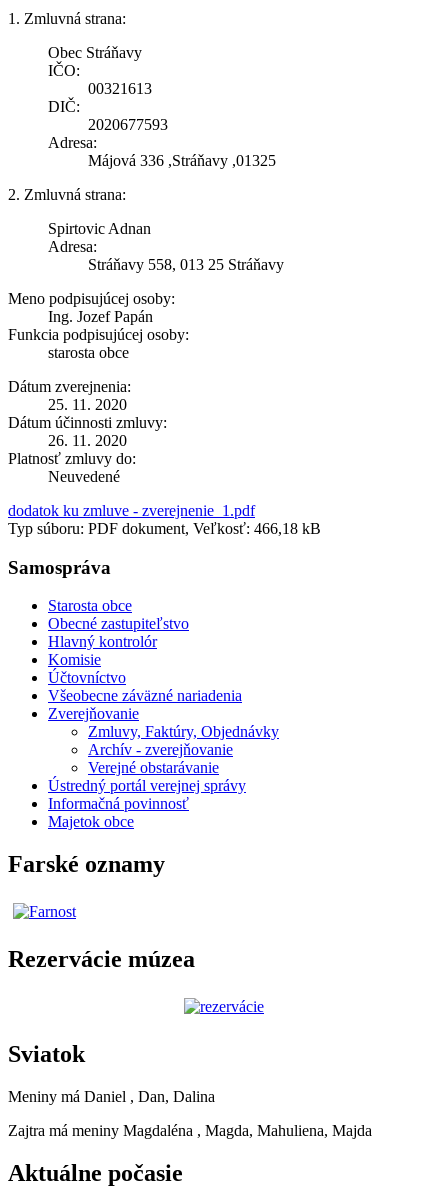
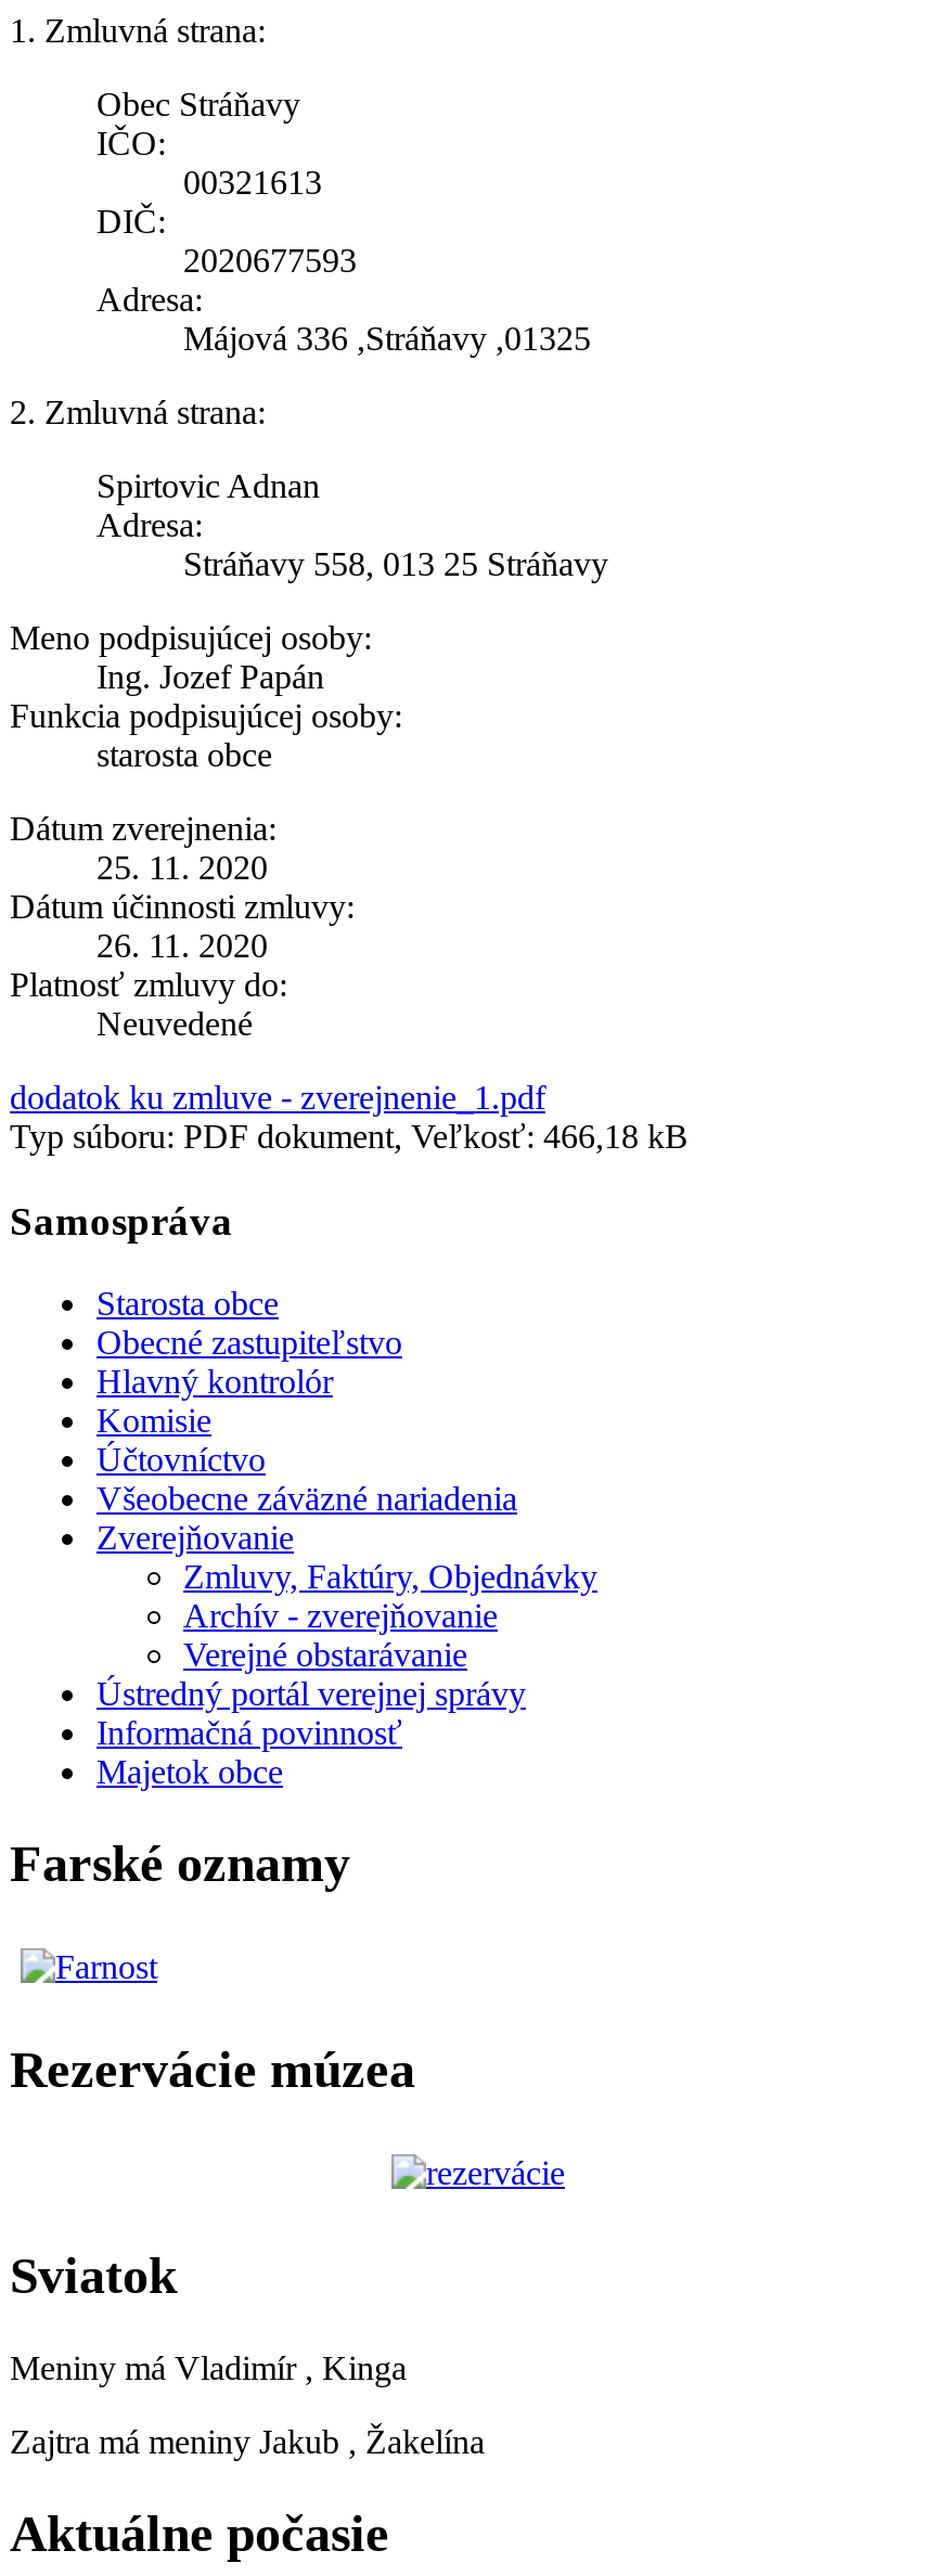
- Meniny má Daniel , Dan, Dalina
+ Meniny má Vladimír , Kinga

- Zajtra má meniny Magdaléna , Magda, Mahuliena, Majda
+ Zajtra má meniny Jakub , Žakelína
